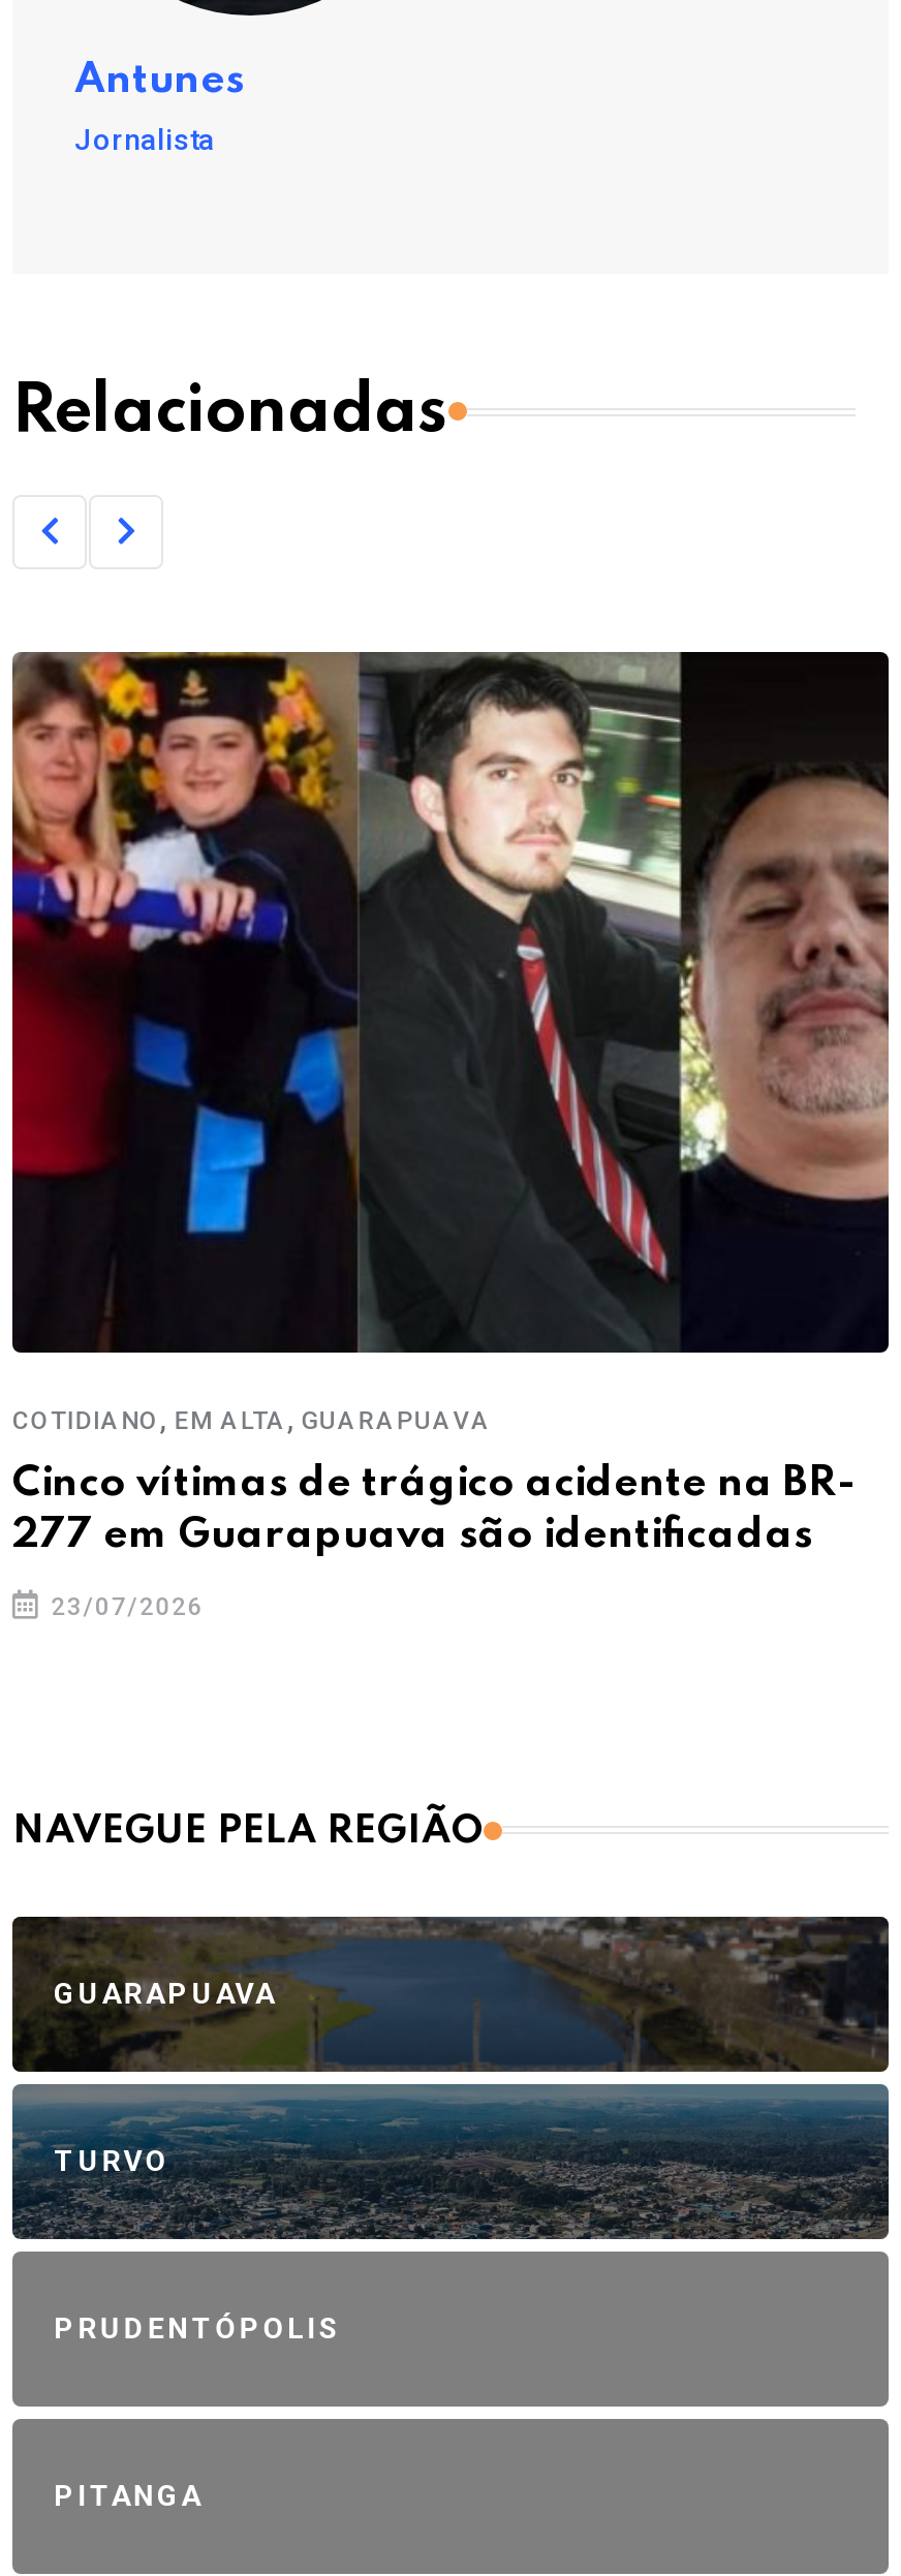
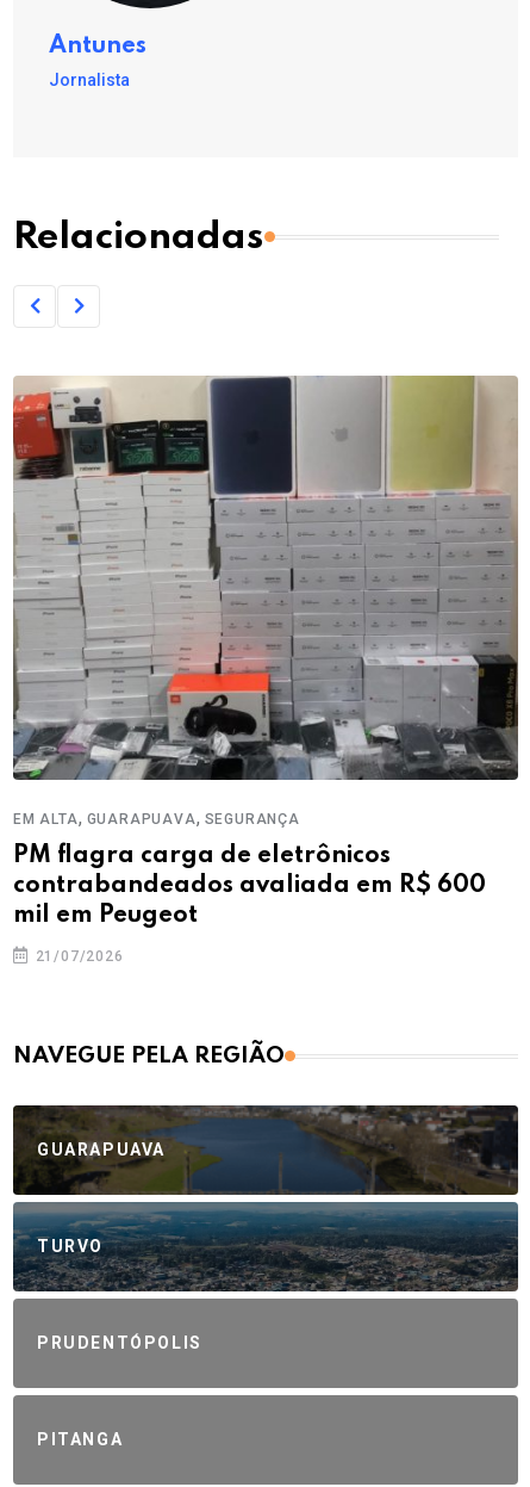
- [image]
- COTIDIANO, EM ALTA, GUARAPUAVA
+ [image]
+ EM ALTA, GUARAPUAVA, SEGURANÇA

- Cinco vítimas de trágico acidente na BR-
- 277 em Guarapuava são identificadas
+ PM flagra carga de eletrônicos
+ contrabandeados avaliada em R$ 600
+ mil em Peugeot

- 23/07/2026
+ 21/07/2026
